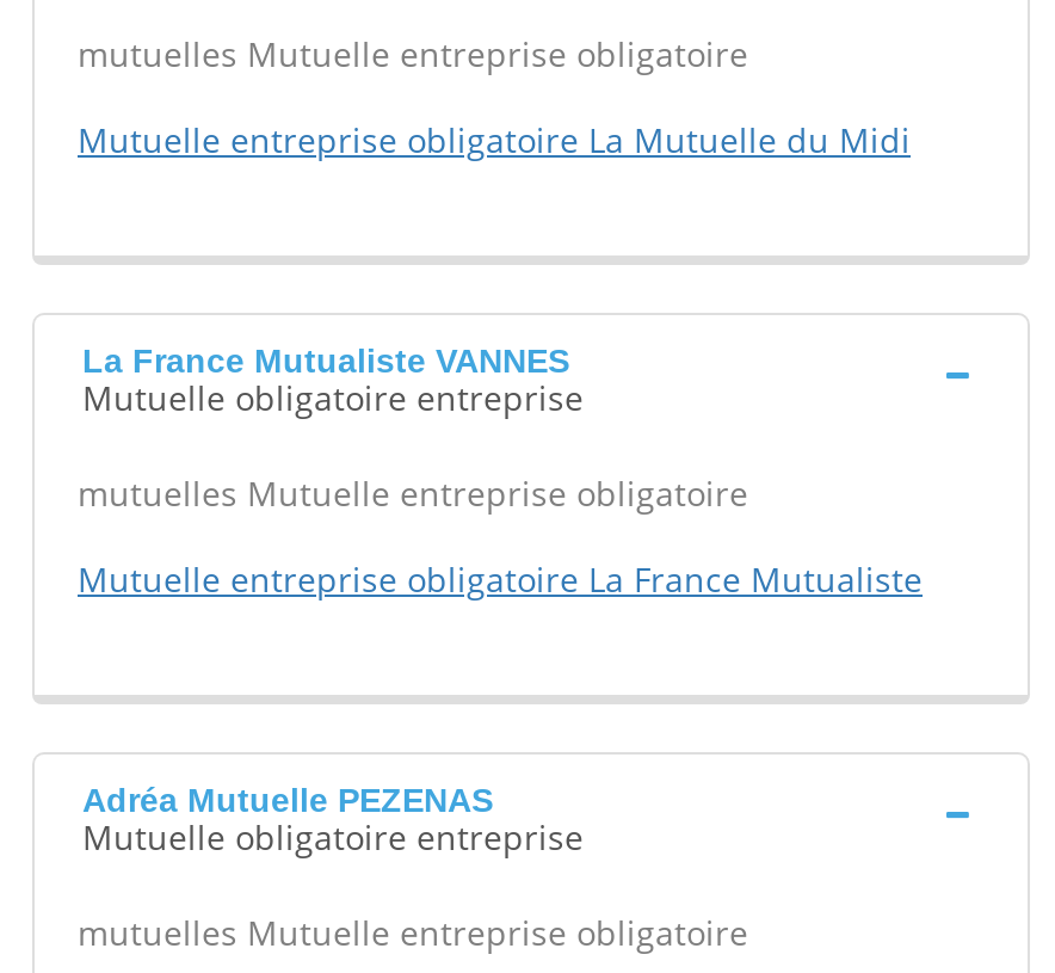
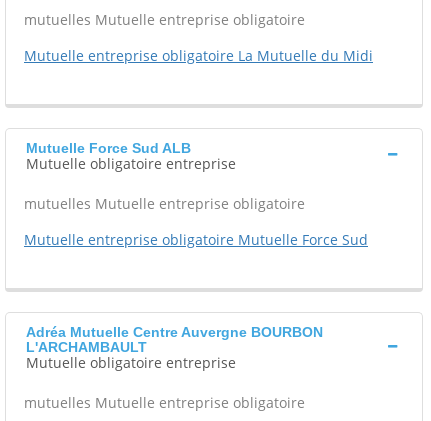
- La France Mutualiste VANNES
+ Mutuelle Force Sud ALB

- Mutuelle entreprise obligatoire La France Mutualiste
+ Mutuelle entreprise obligatoire Mutuelle Force Sud

- Adréa Mutuelle PEZENAS
+ Adréa Mutuelle Centre Auvergne BOURBON
+ L'ARCHAMBAULT
